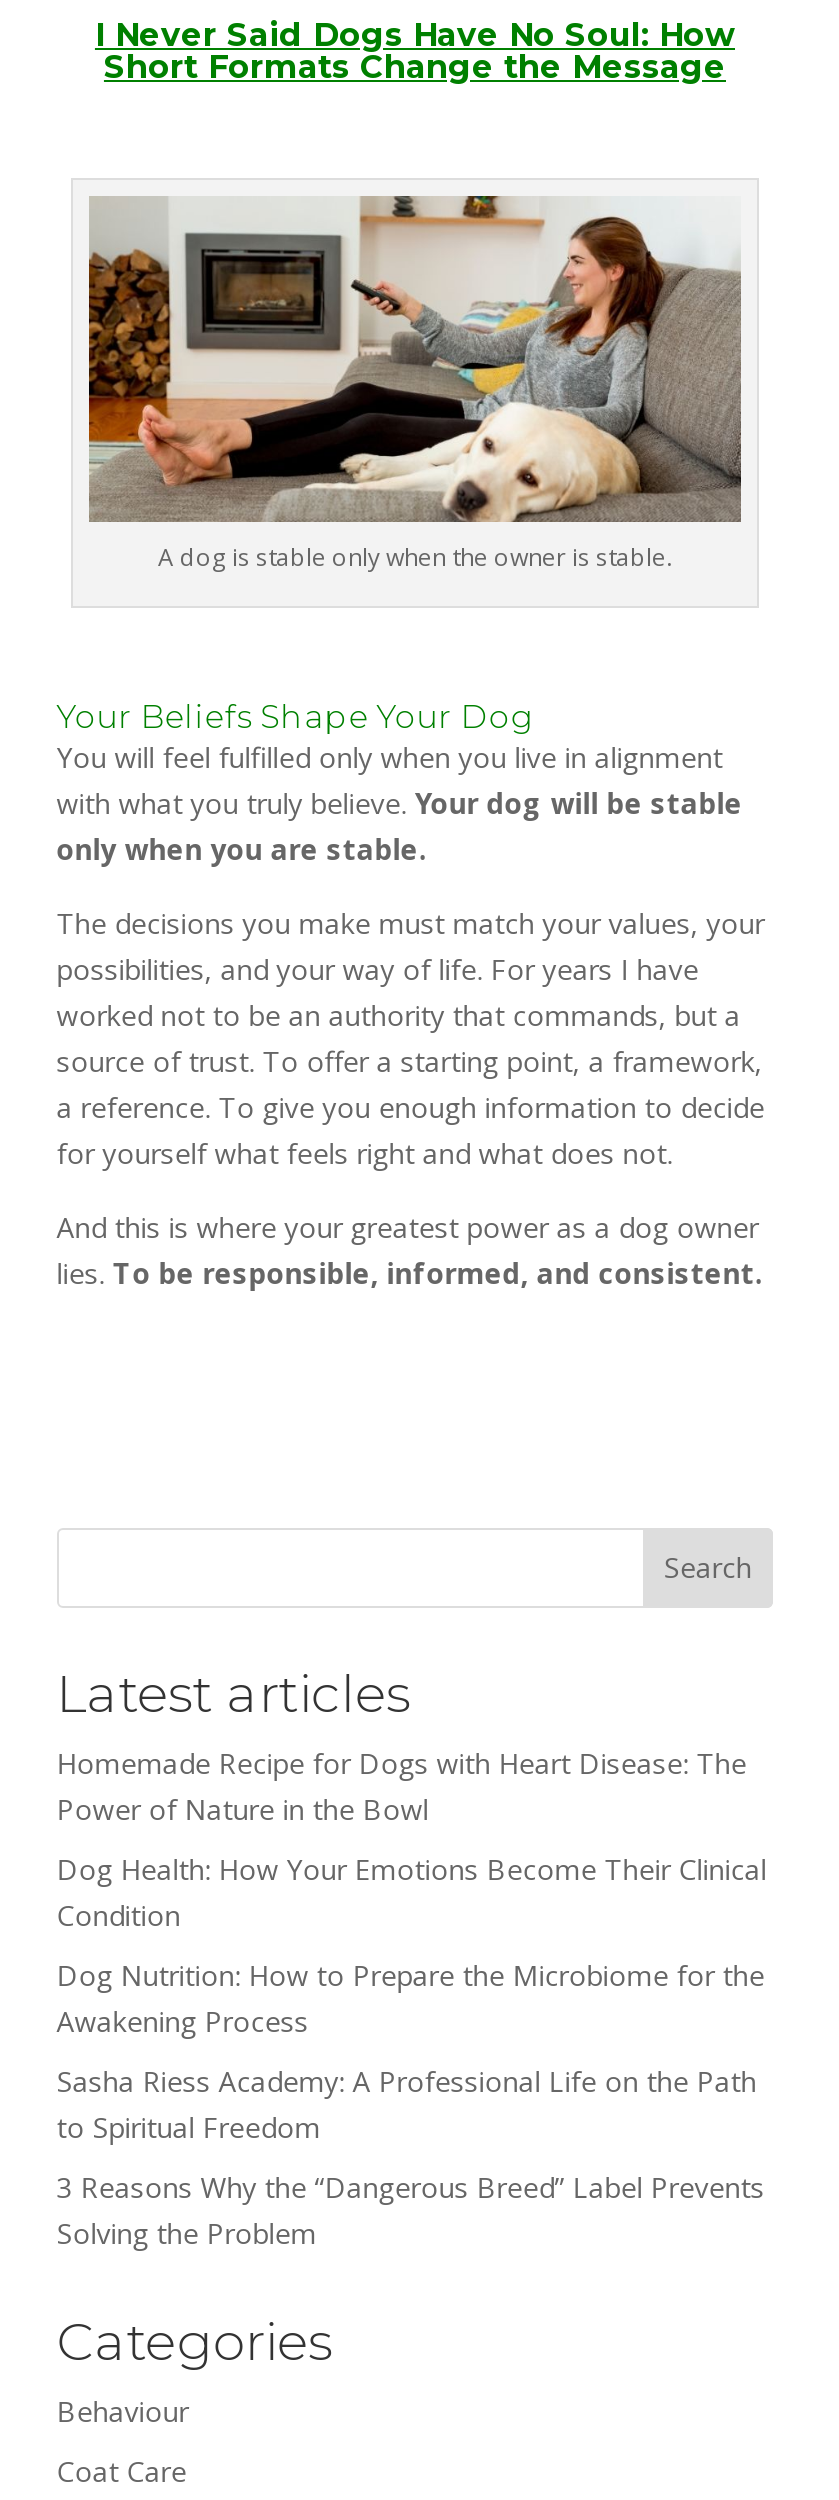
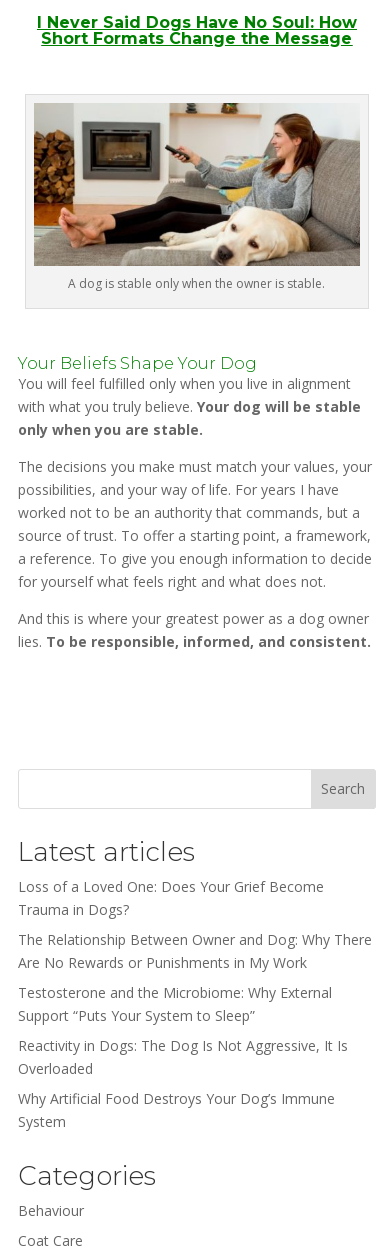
- Homemade Recipe for Dogs with Heart Disease: The
- Power of Nature in the Bowl
+ Loss of a Loved One: Does Your Grief Become
+ Trauma in Dogs?

- Dog Health: How Your Emotions Become Their Clinical
- Condition
+ The Relationship Between Owner and Dog: Why There
+ Are No Rewards or Punishments in My Work

- Dog Nutrition: How to Prepare the Microbiome for the
- Awakening Process
+ Testosterone and the Microbiome: Why External
+ Support “Puts Your System to Sleep”

- Sasha Riess Academy: A Professional Life on the Path
- to Spiritual Freedom
+ Reactivity in Dogs: The Dog Is Not Aggressive, It Is
+ Overloaded

- 3 Reasons Why the “Dangerous Breed” Label Prevents
- Solving the Problem
+ Why Artificial Food Destroys Your Dog’s Immune
+ System
